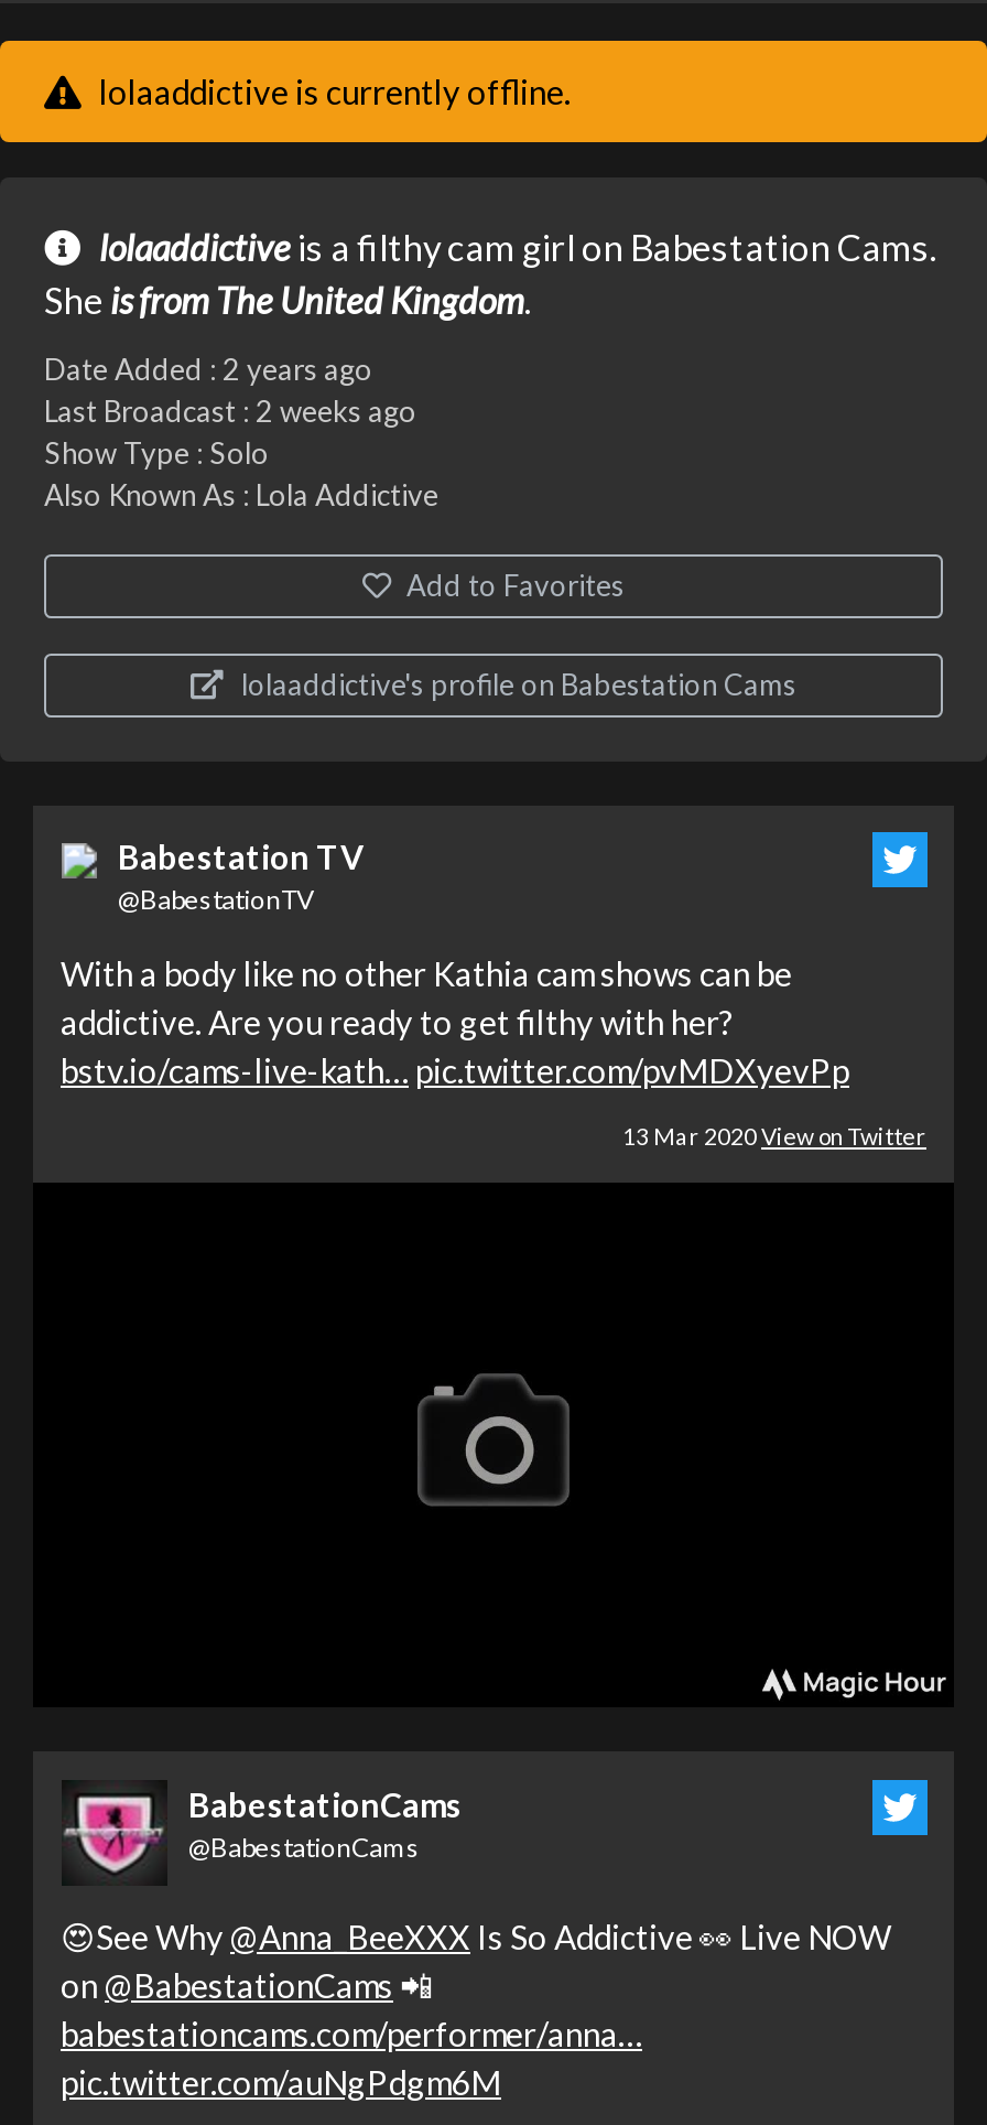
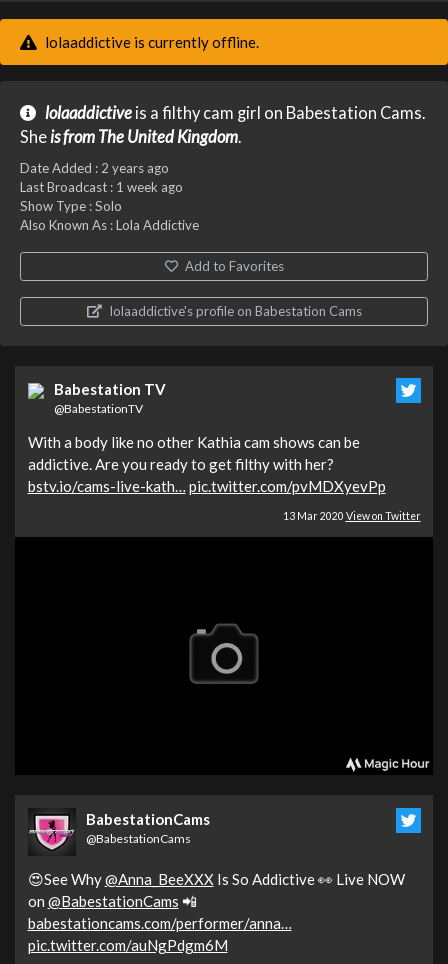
- Last Broadcast : 2 weeks ago
+ Last Broadcast : 1 week ago
